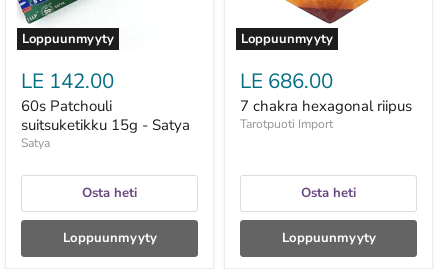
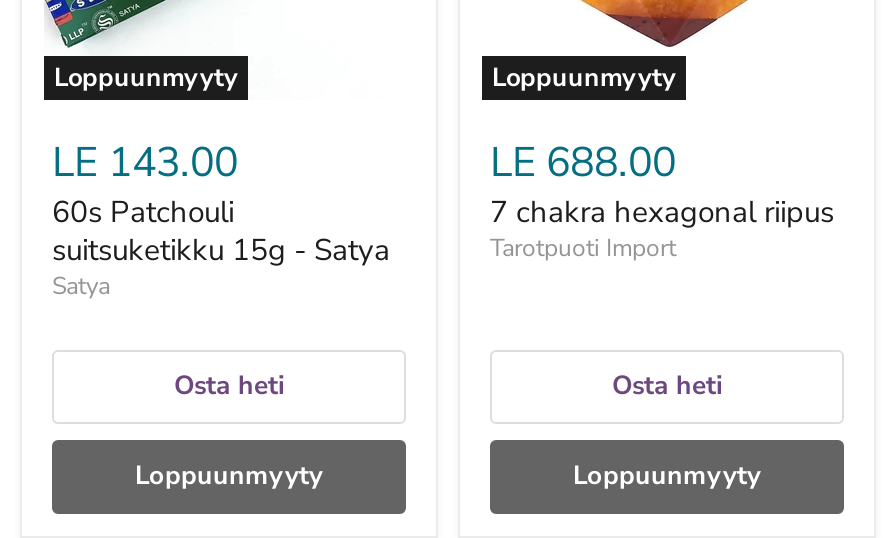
- LE 142.00
+ LE 143.00

- LE 686.00
+ LE 688.00
